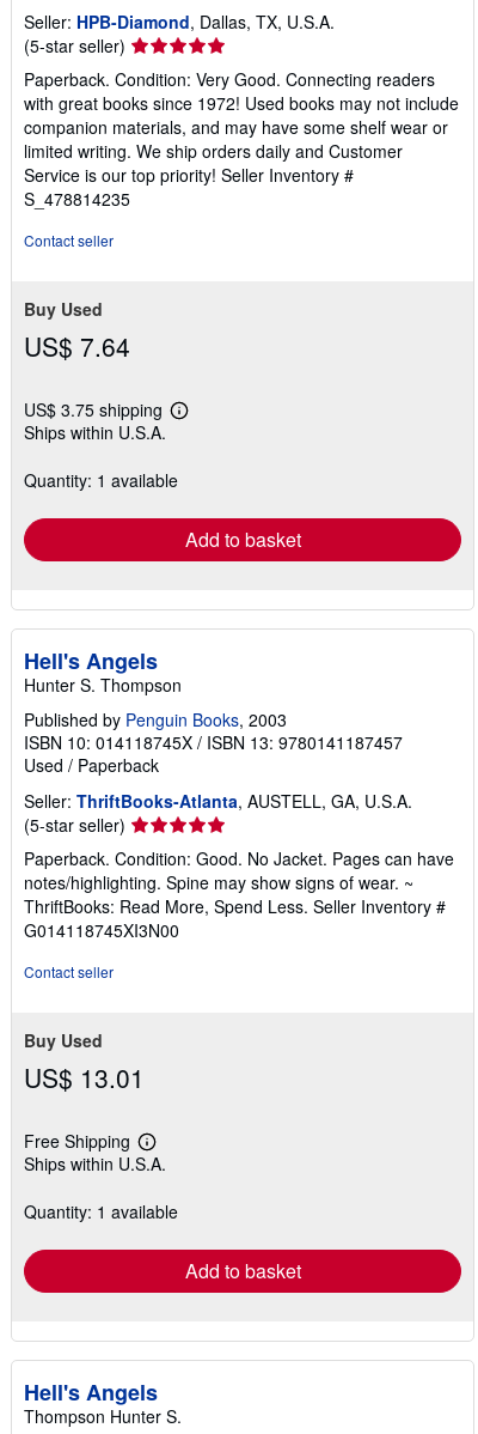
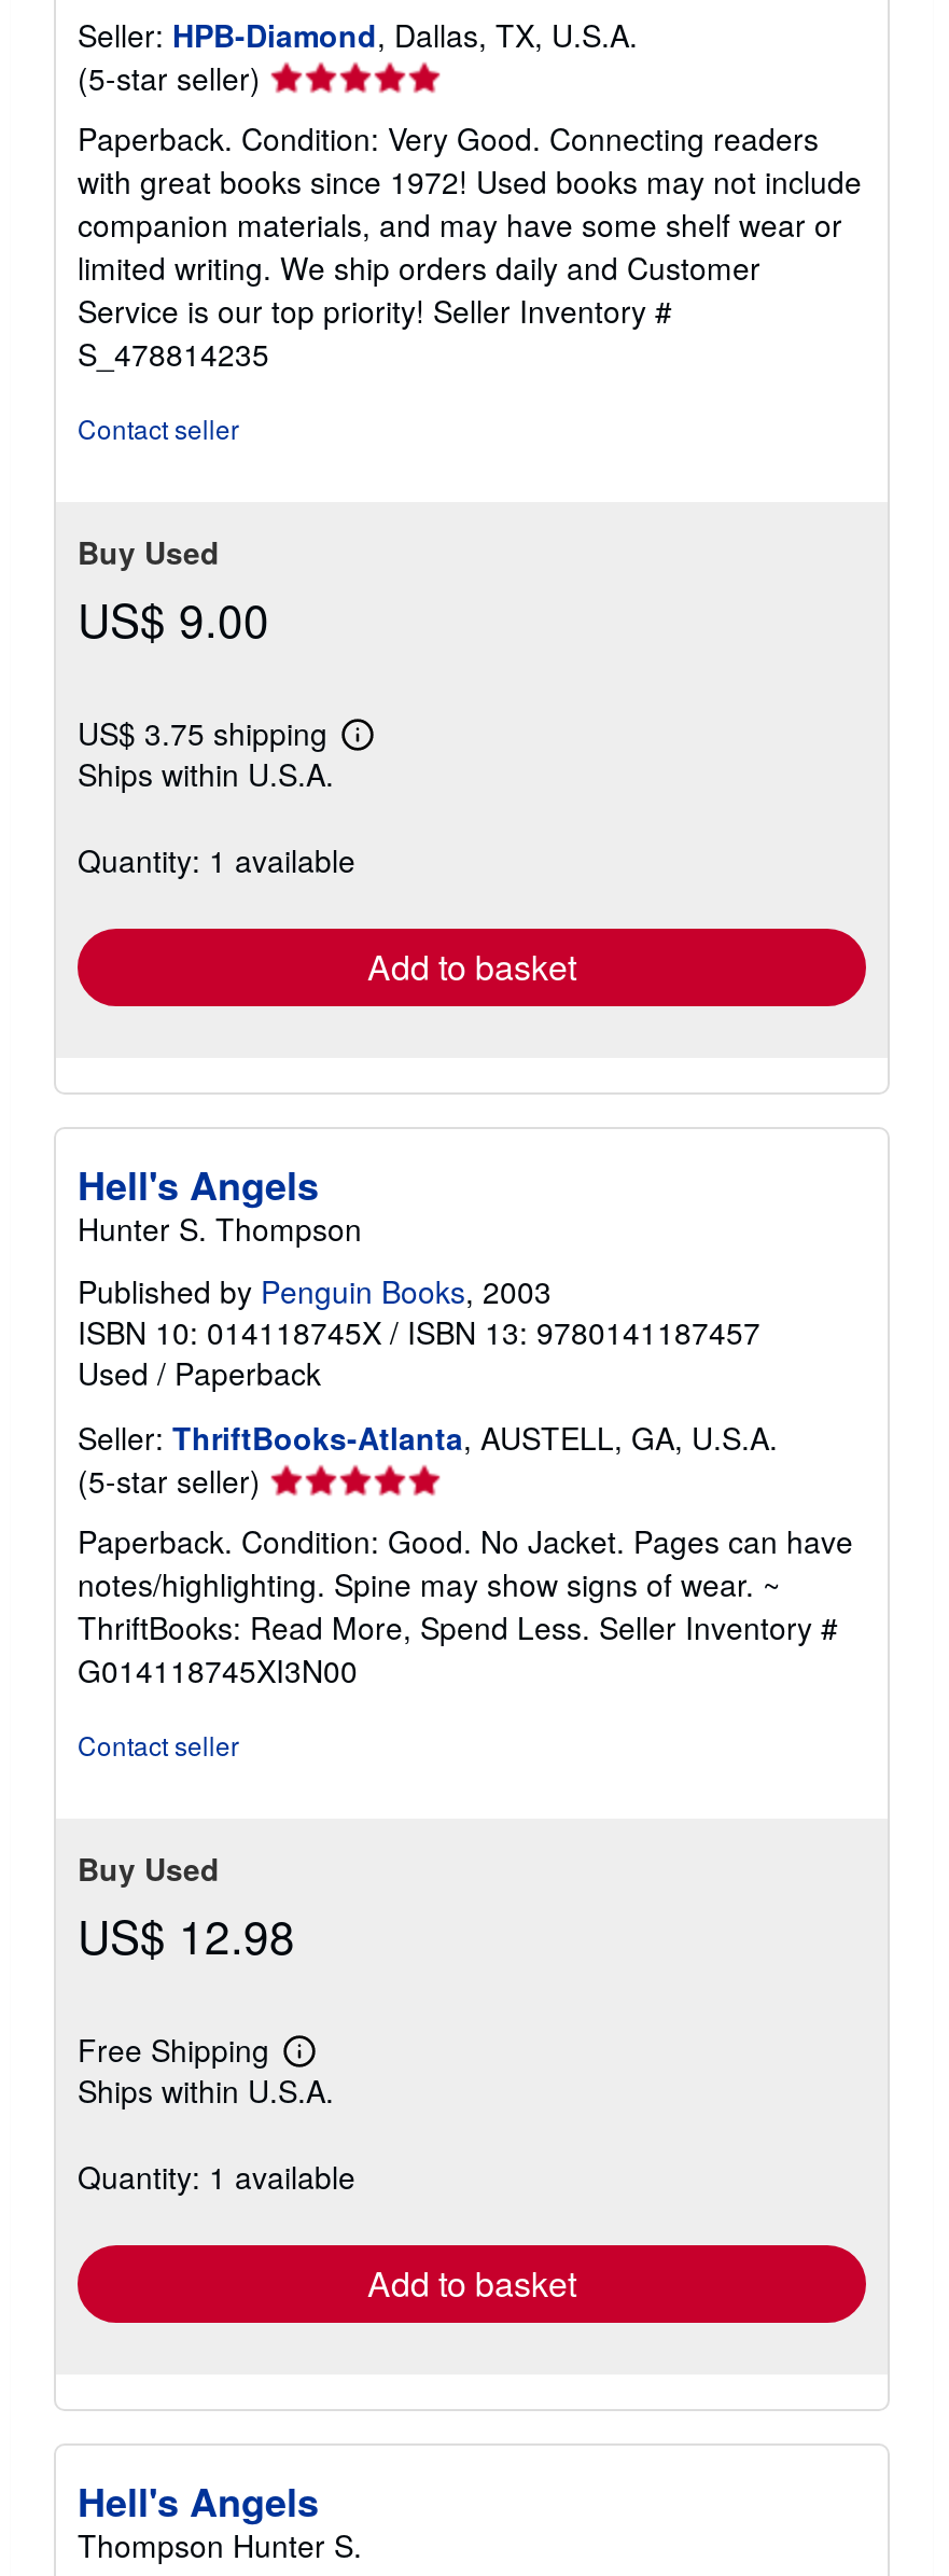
- US$ 7.64
+ US$ 9.00

- US$ 13.01
+ US$ 12.98
